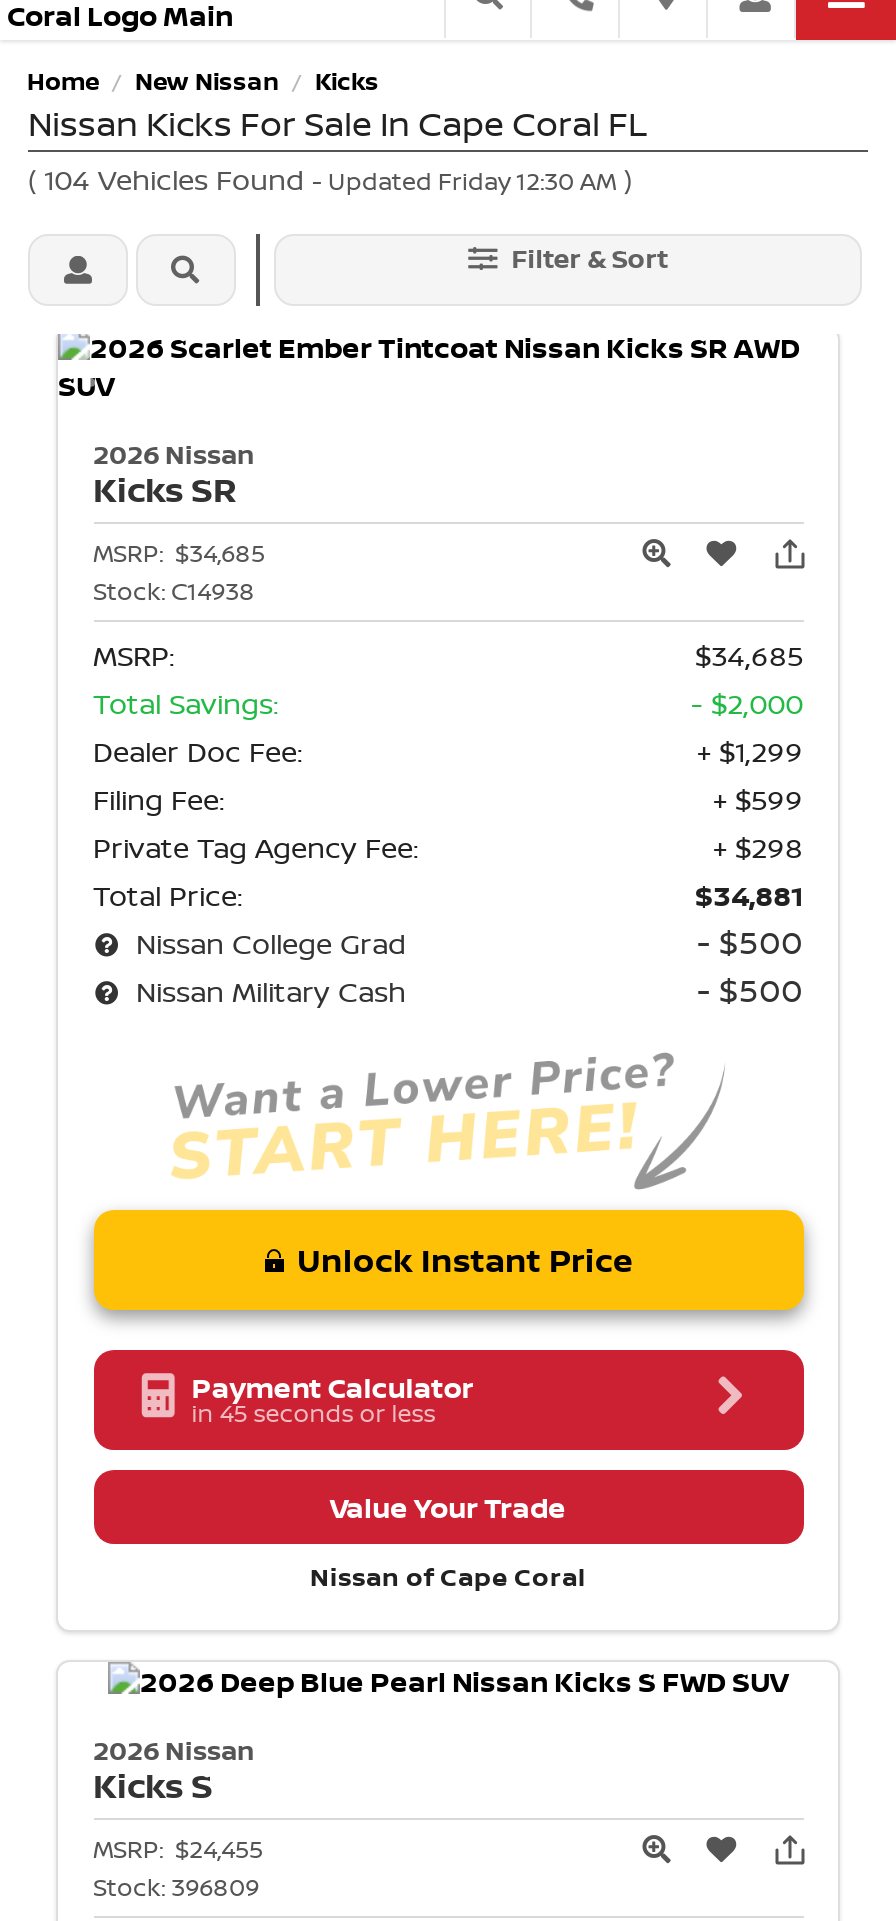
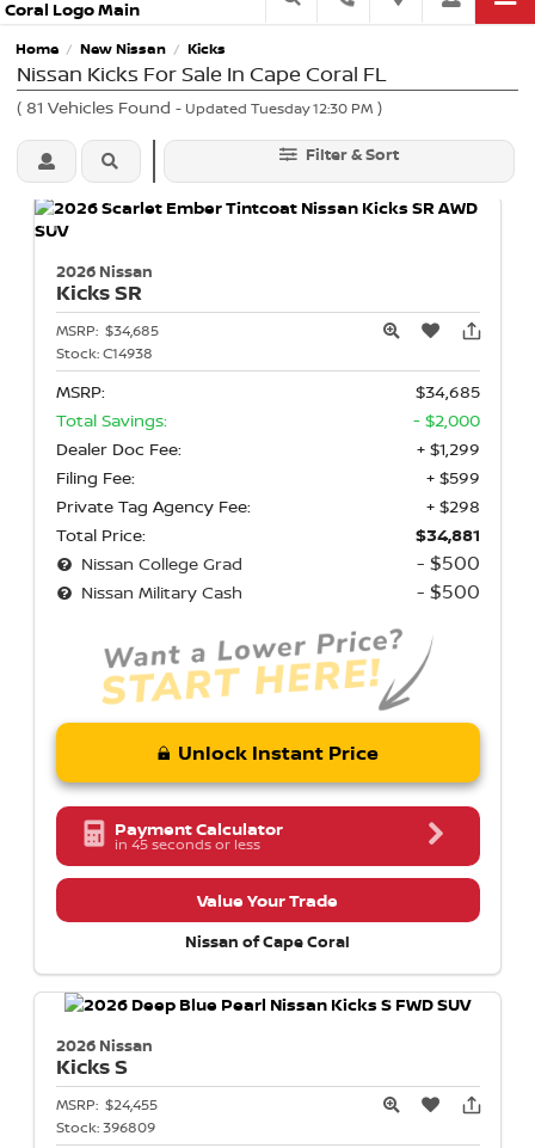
- (104 Vehicles Found - Updated Friday 12:30 AM)
+ (81 Vehicles Found - Updated Tuesday 12:30 PM)
